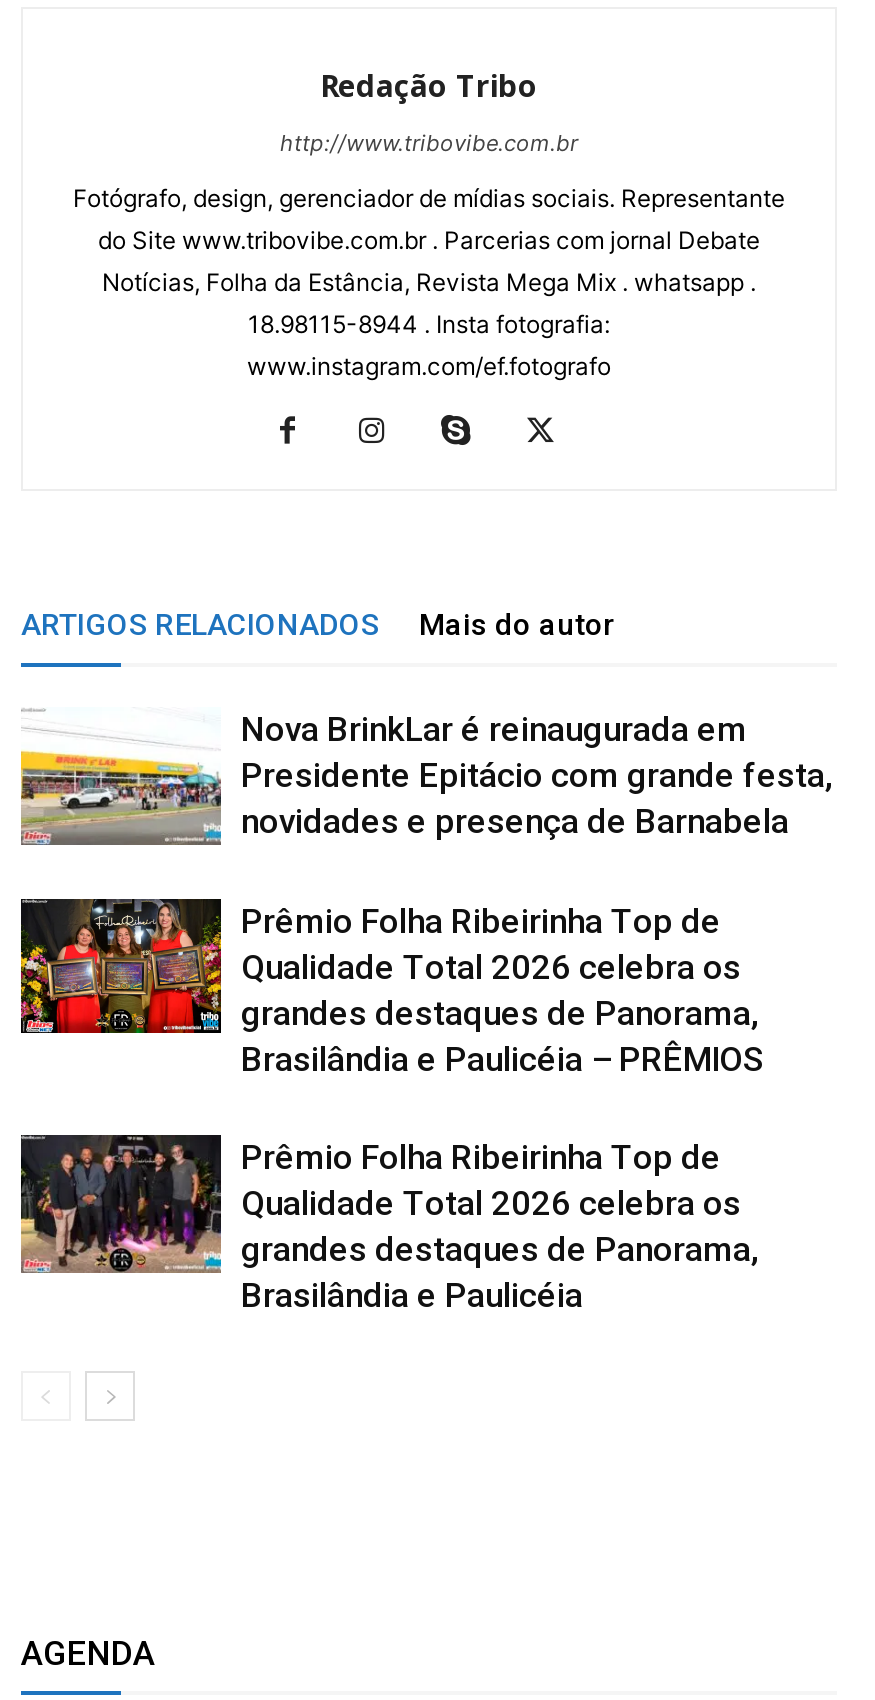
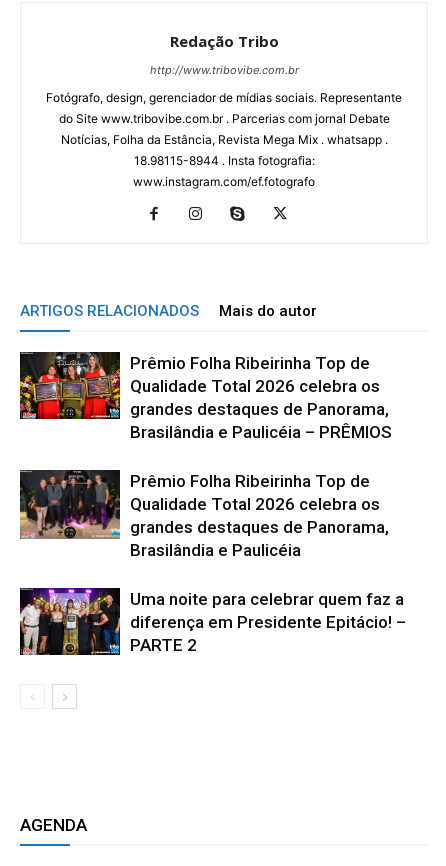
- [image]
- Nova BrinkLar é reinaugurada em
- Presidente Epitácio com grande festa,
- novidades e presença de Barnabela

moved up: [image] | Prêmio Folha Ribeirinha Top de | Qualidade Total 2026 celebra os | ... | grandes destaques de Panorama, | Brasilândia e Paulicéia

+ [image]
+ Uma noite para celebrar quem faz a
+ diferença em Presidente Epitácio! –
+ PARTE 2
